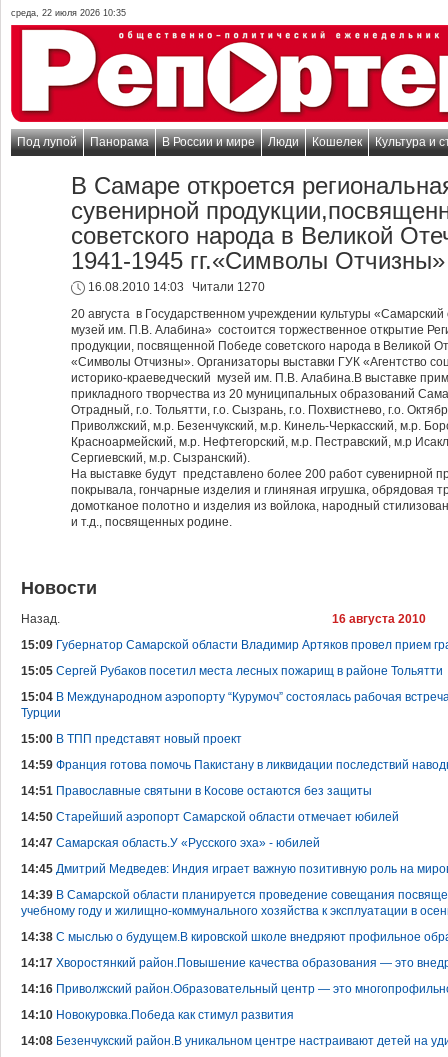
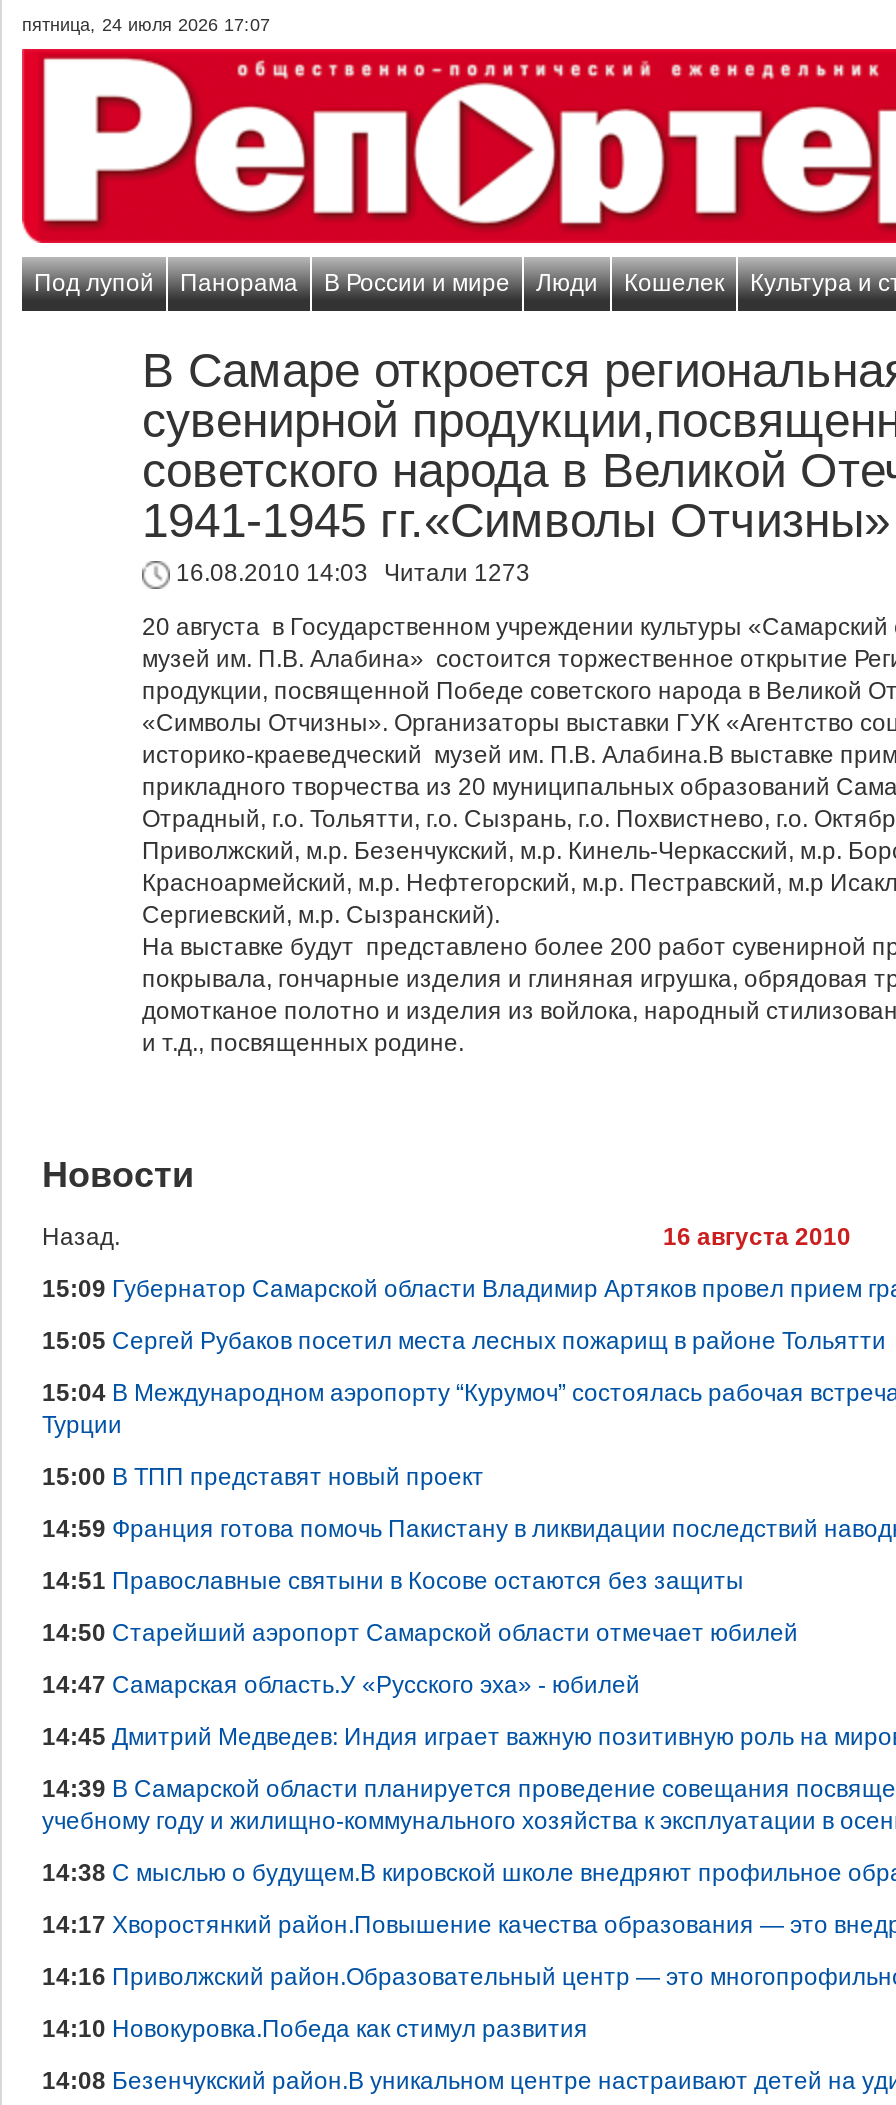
- среда, 22 июля 2026 10:35
+ пятница, 24 июля 2026 17:07

- 16.08.2010 14:03 Читали 1270
+ 16.08.2010 14:03 Читали 1273
